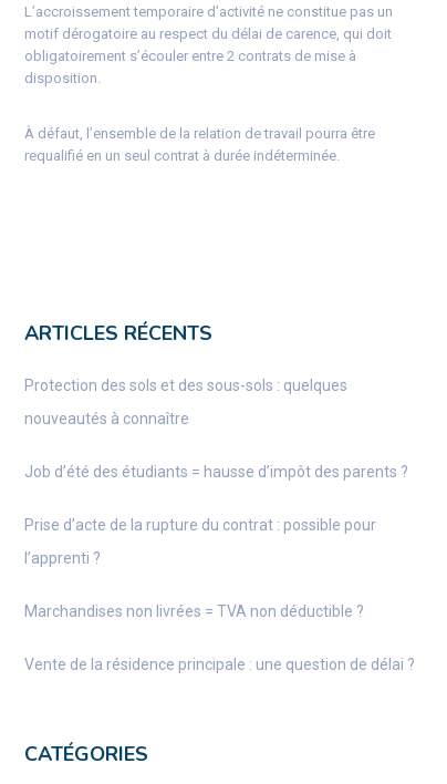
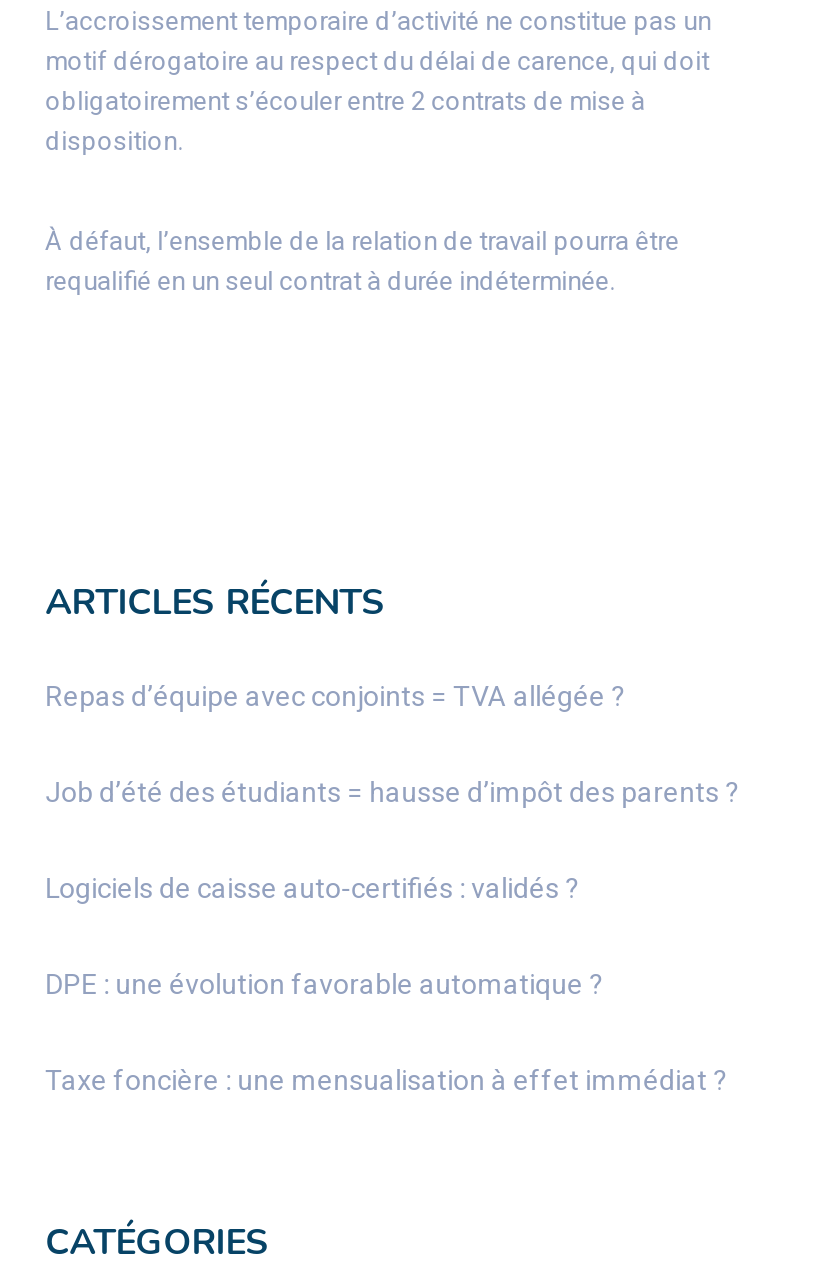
- Protection des sols et des sous-sols : quelques
- nouveautés à connaître
+ Repas d’équipe avec conjoints = TVA allégée ?

- Prise d’acte de la rupture du contrat : possible pour
- l’apprenti ?
- Marchandises non livrées = TVA non déductible ?
- Vente de la résidence principale : une question de délai ?
+ Logiciels de caisse auto-certifiés : validés ?
+ DPE : une évolution favorable automatique ?
+ Taxe foncière : une mensualisation à effet immédiat ?
